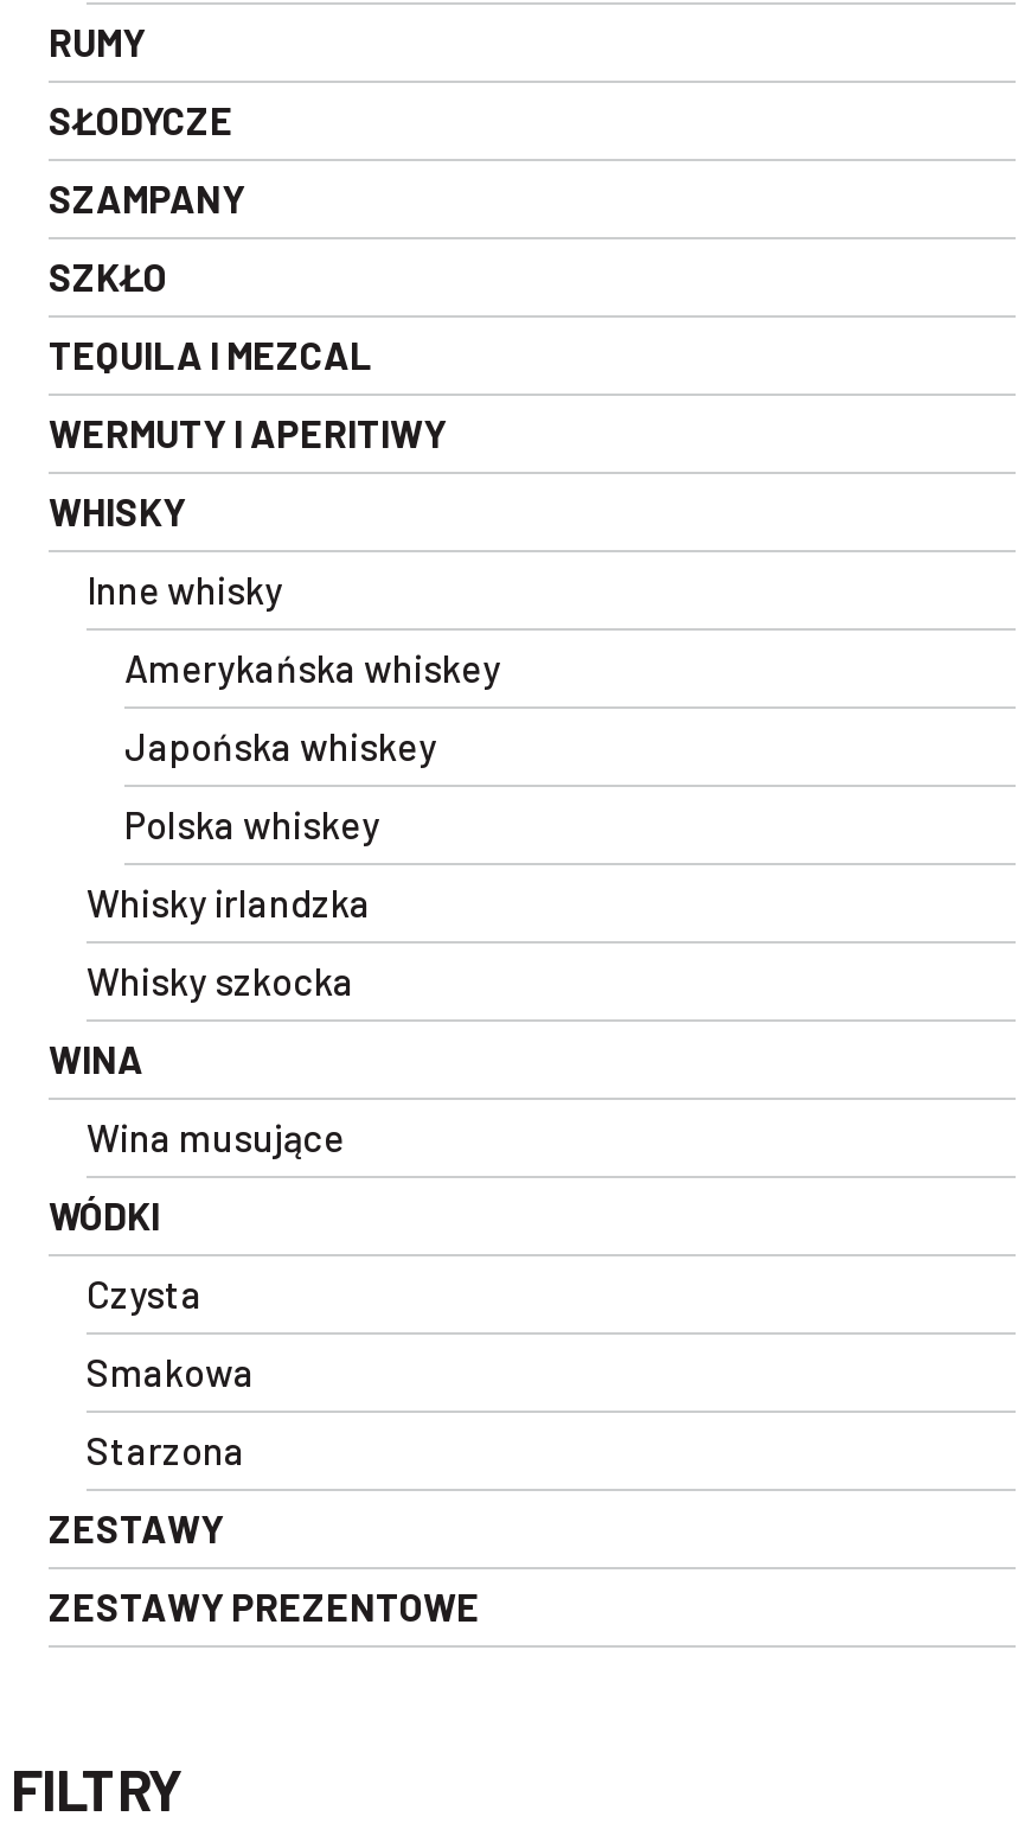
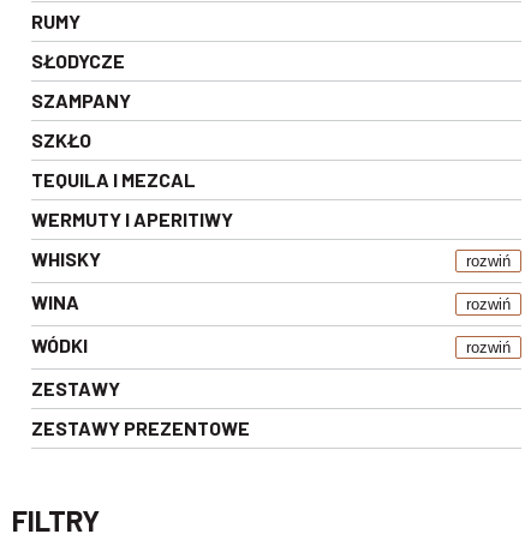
- Inne whisky
- Amerykańska whiskey
- Japońska whiskey
- Polska whiskey
- Whisky irlandzka
- Whisky szkocka
+ rozwiń

- Wina musujące
+ rozwiń

- Czysta
- Smakowa
- Starzona
+ rozwiń
